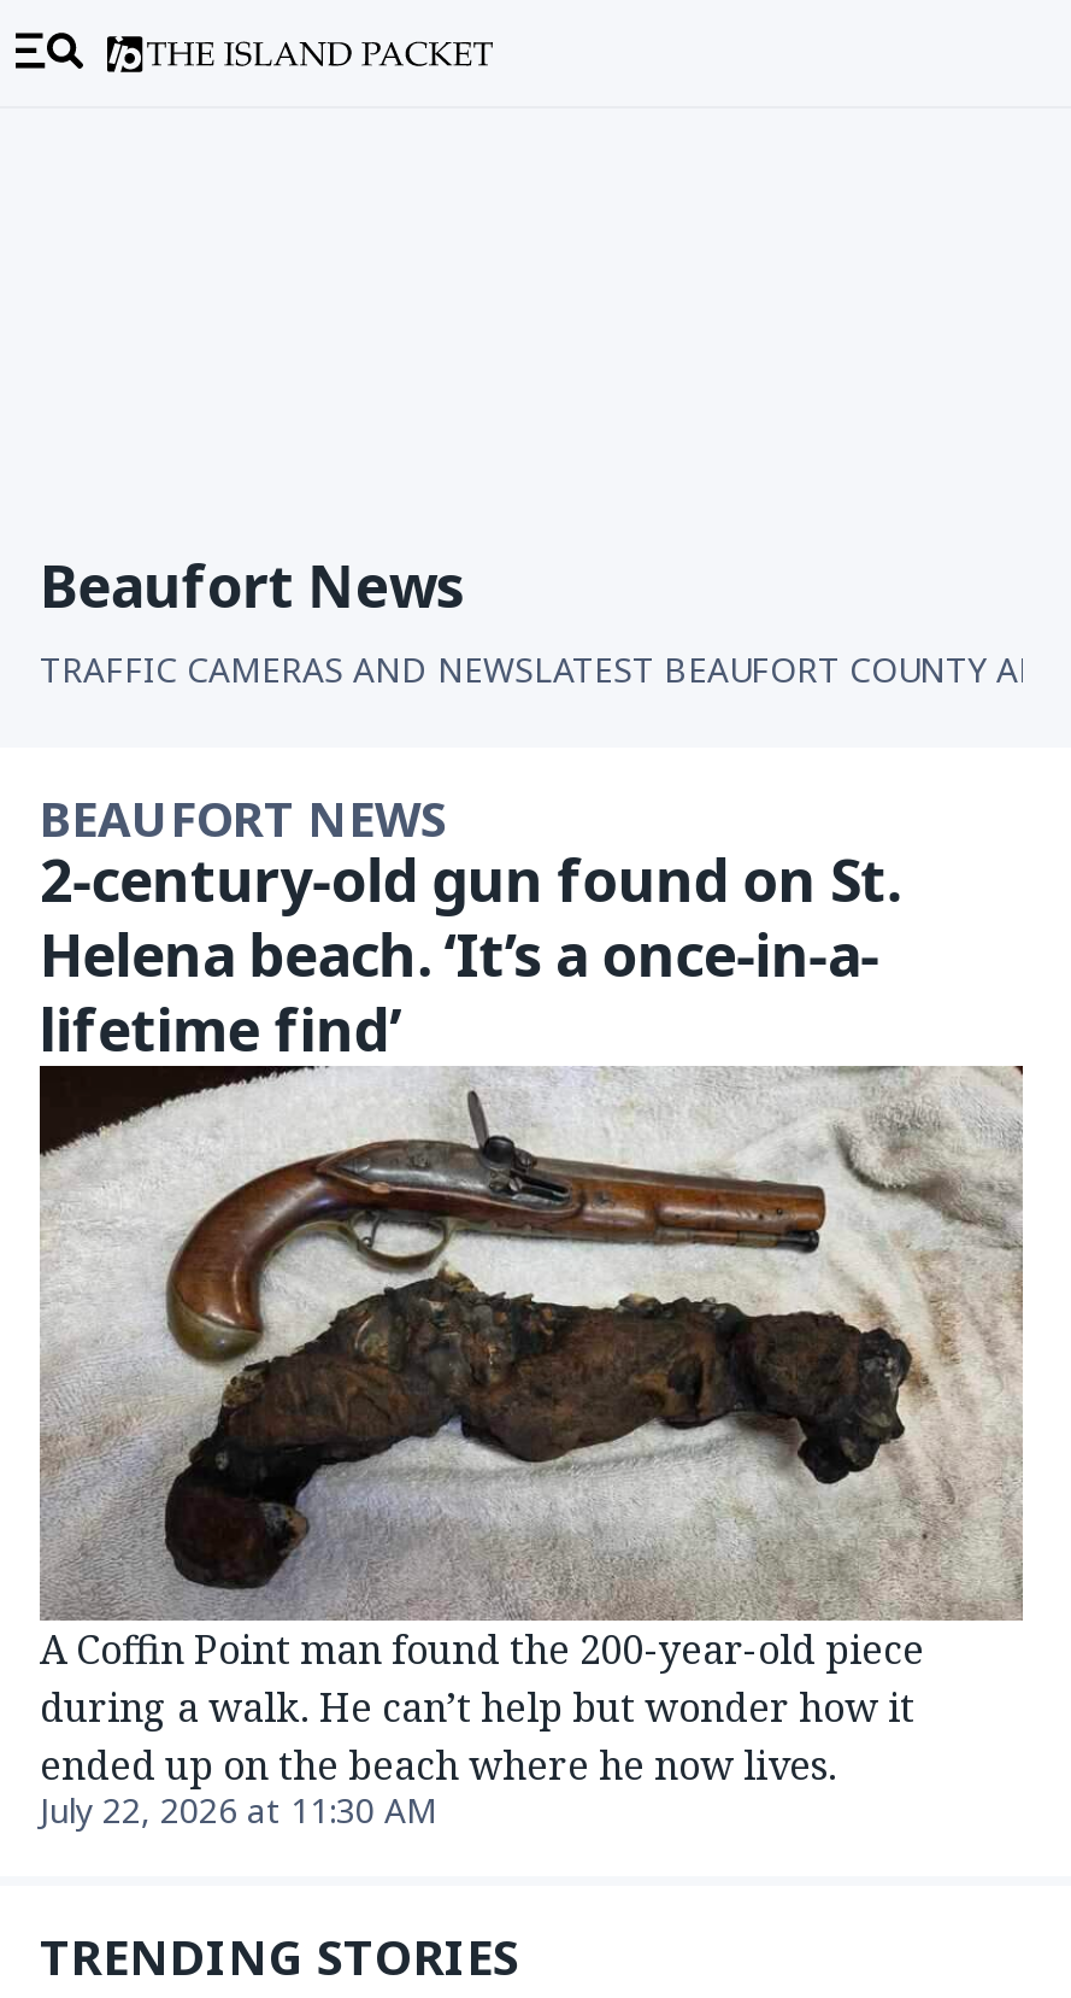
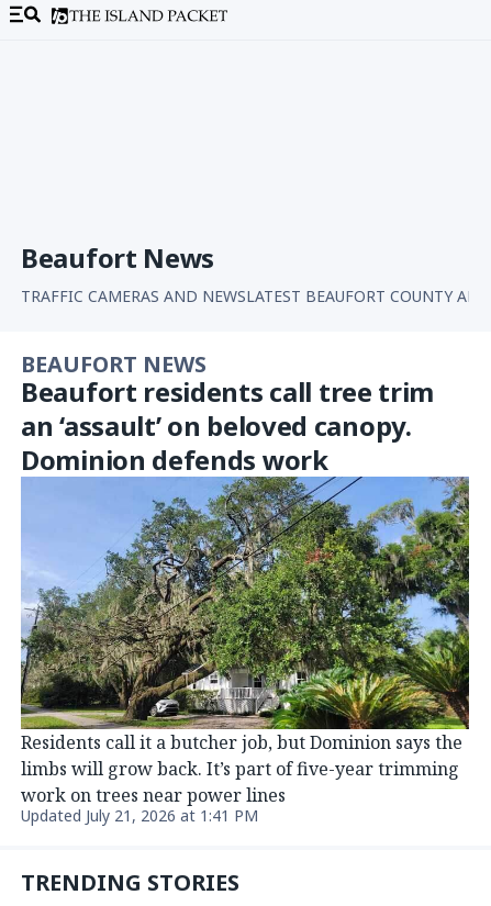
- [image]
- 2-century-old gun found on St.
- Helena beach. ‘It’s a once-in-a-
- lifetime find’
+ [image]
+ Beaufort residents call tree trim
+ an ‘assault’ on beloved canopy.
+ Dominion defends work

- A Coffin Point man found the 200-year-old piece
- during a walk. He can’t help but wonder how it
- ended up on the beach where he now lives.
- July 22, 2026 at 11:30 AM
+ Residents call it a butcher job, but Dominion says the
+ limbs will grow back. It’s part of five-year trimming
+ work on trees near power lines
+ Updated July 21, 2026 at 1:41 PM
